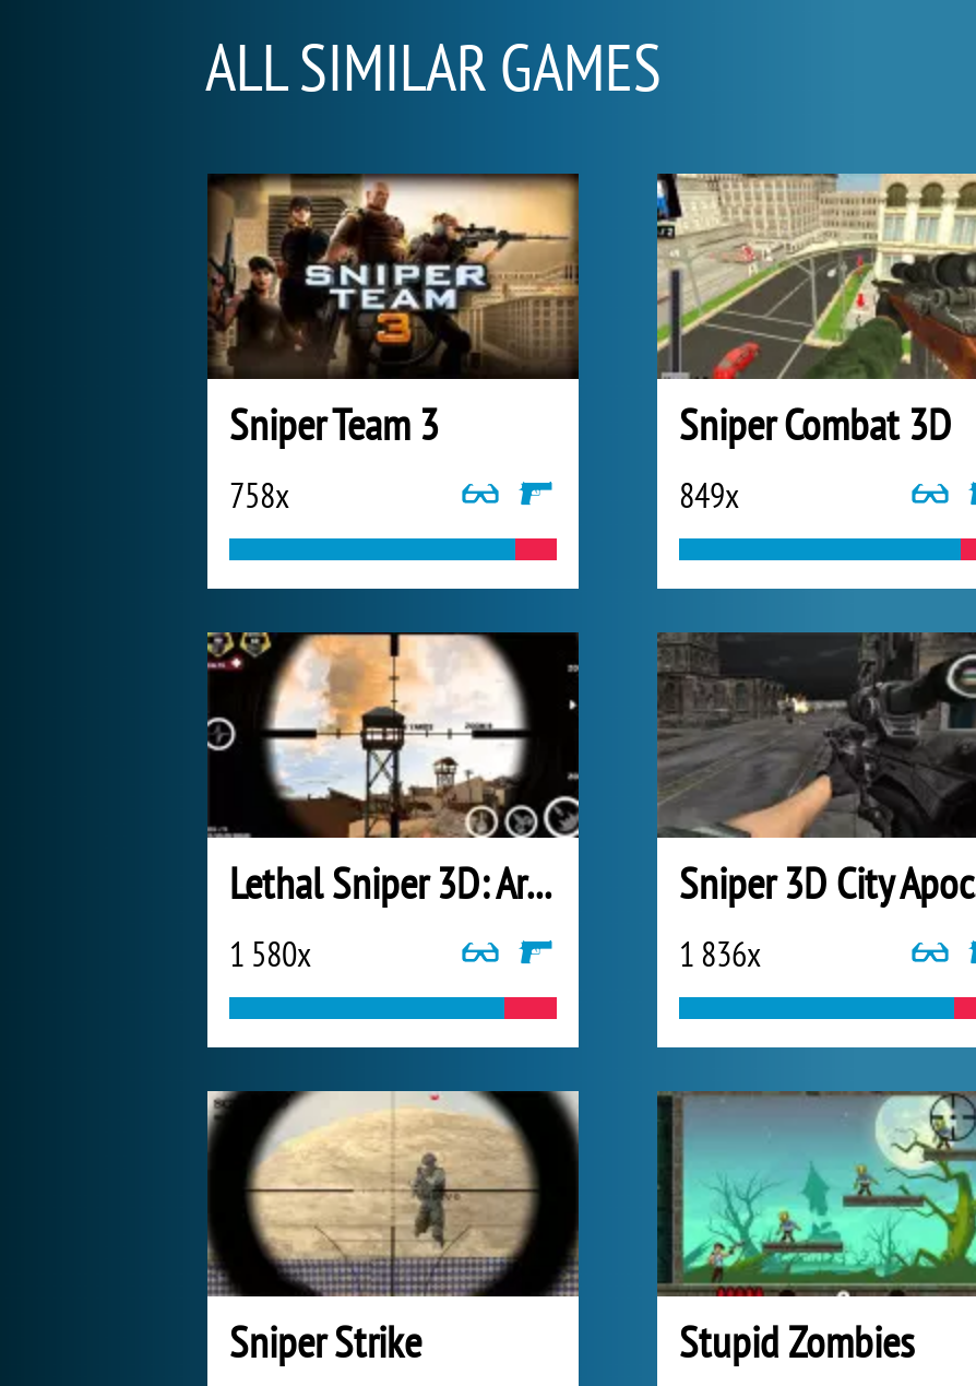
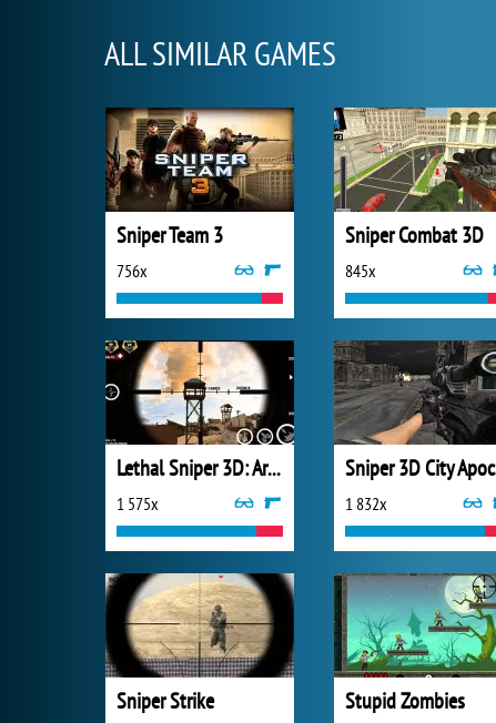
- 758x
+ 756x

- 849x
+ 845x

- 1 580x
+ 1 575x

- 1 836x
+ 1 832x
